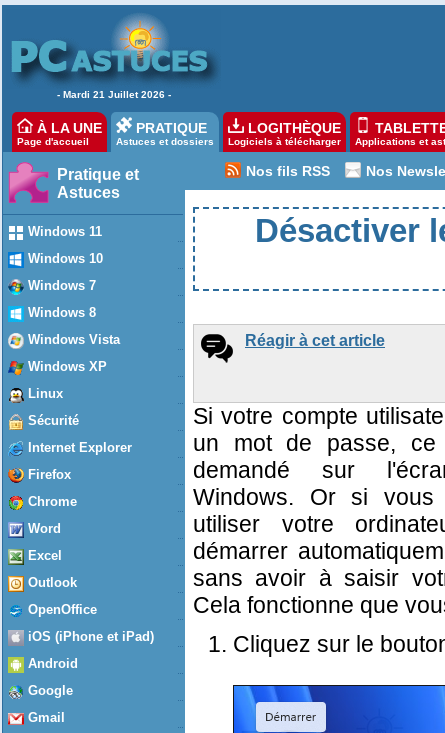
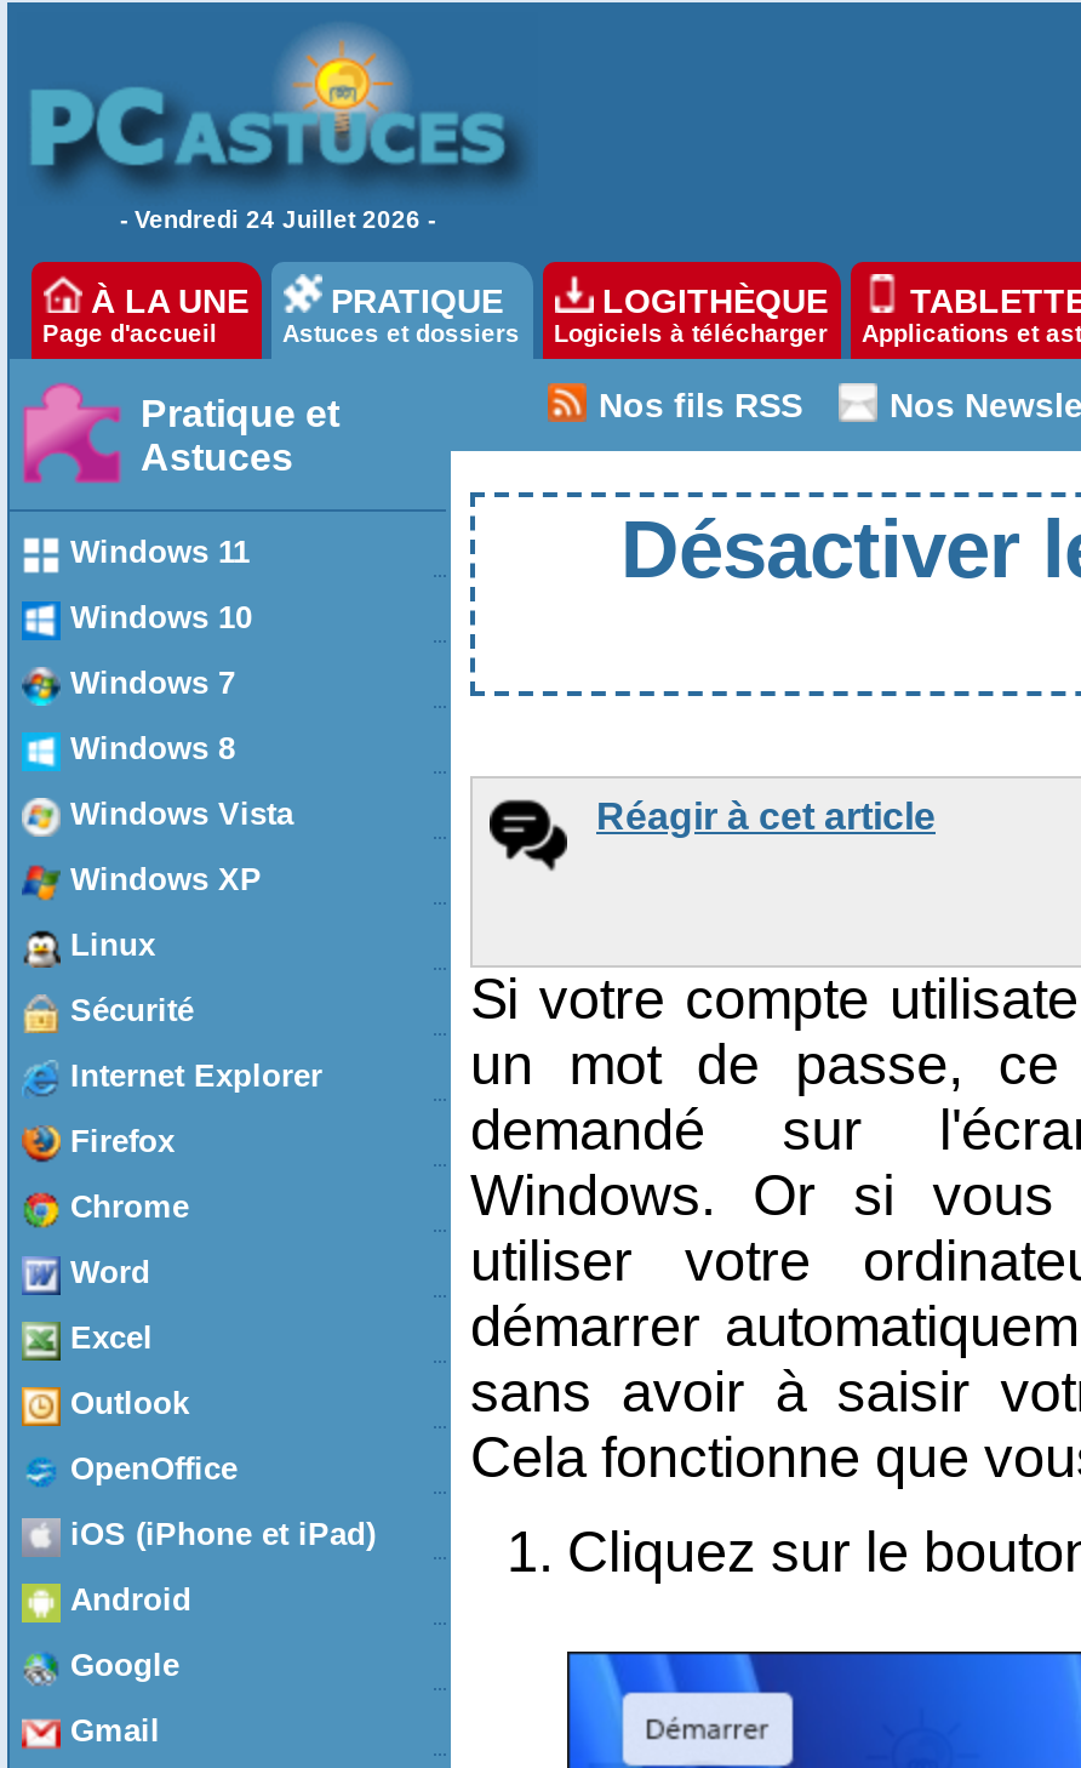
- - Mardi 21 Juillet 2026 -
+ - Vendredi 24 Juillet 2026 -
